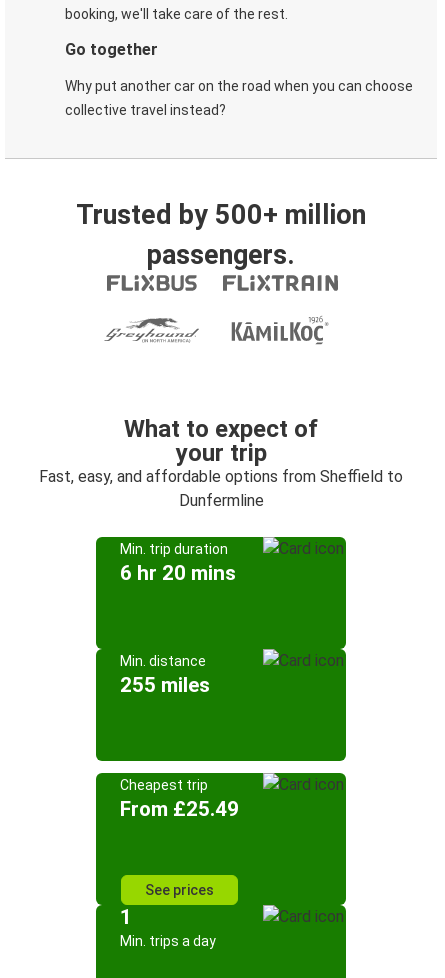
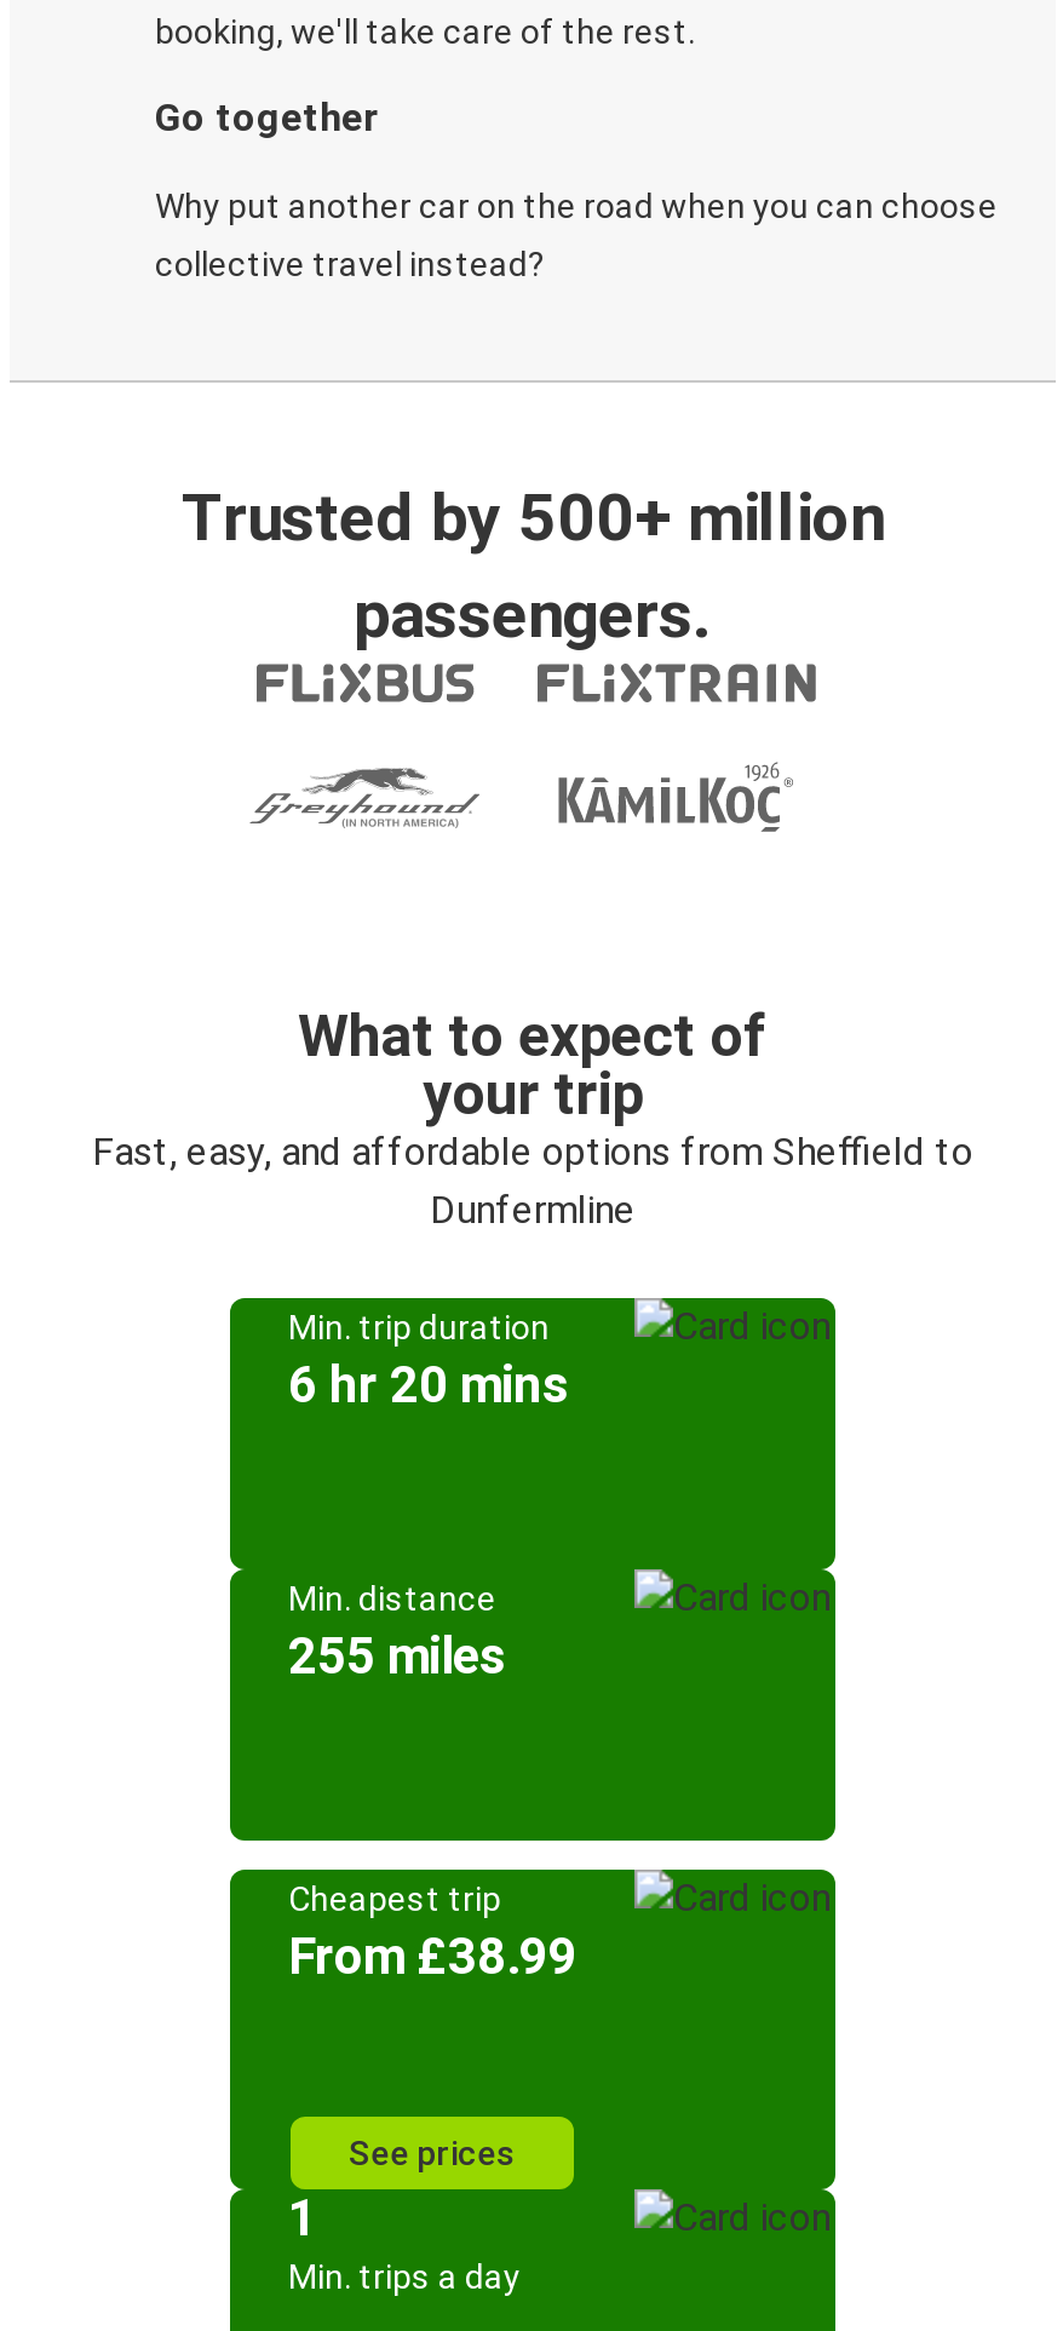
- From £25.49
+ From £38.99
